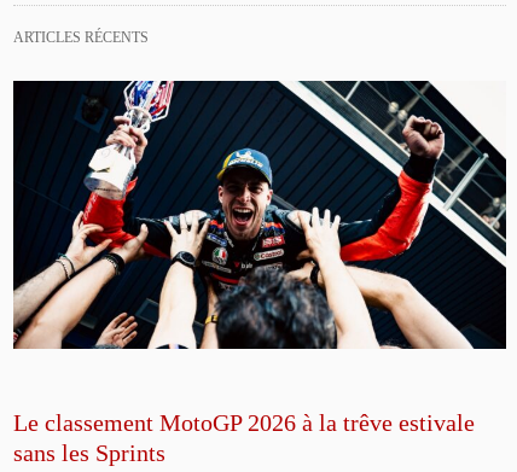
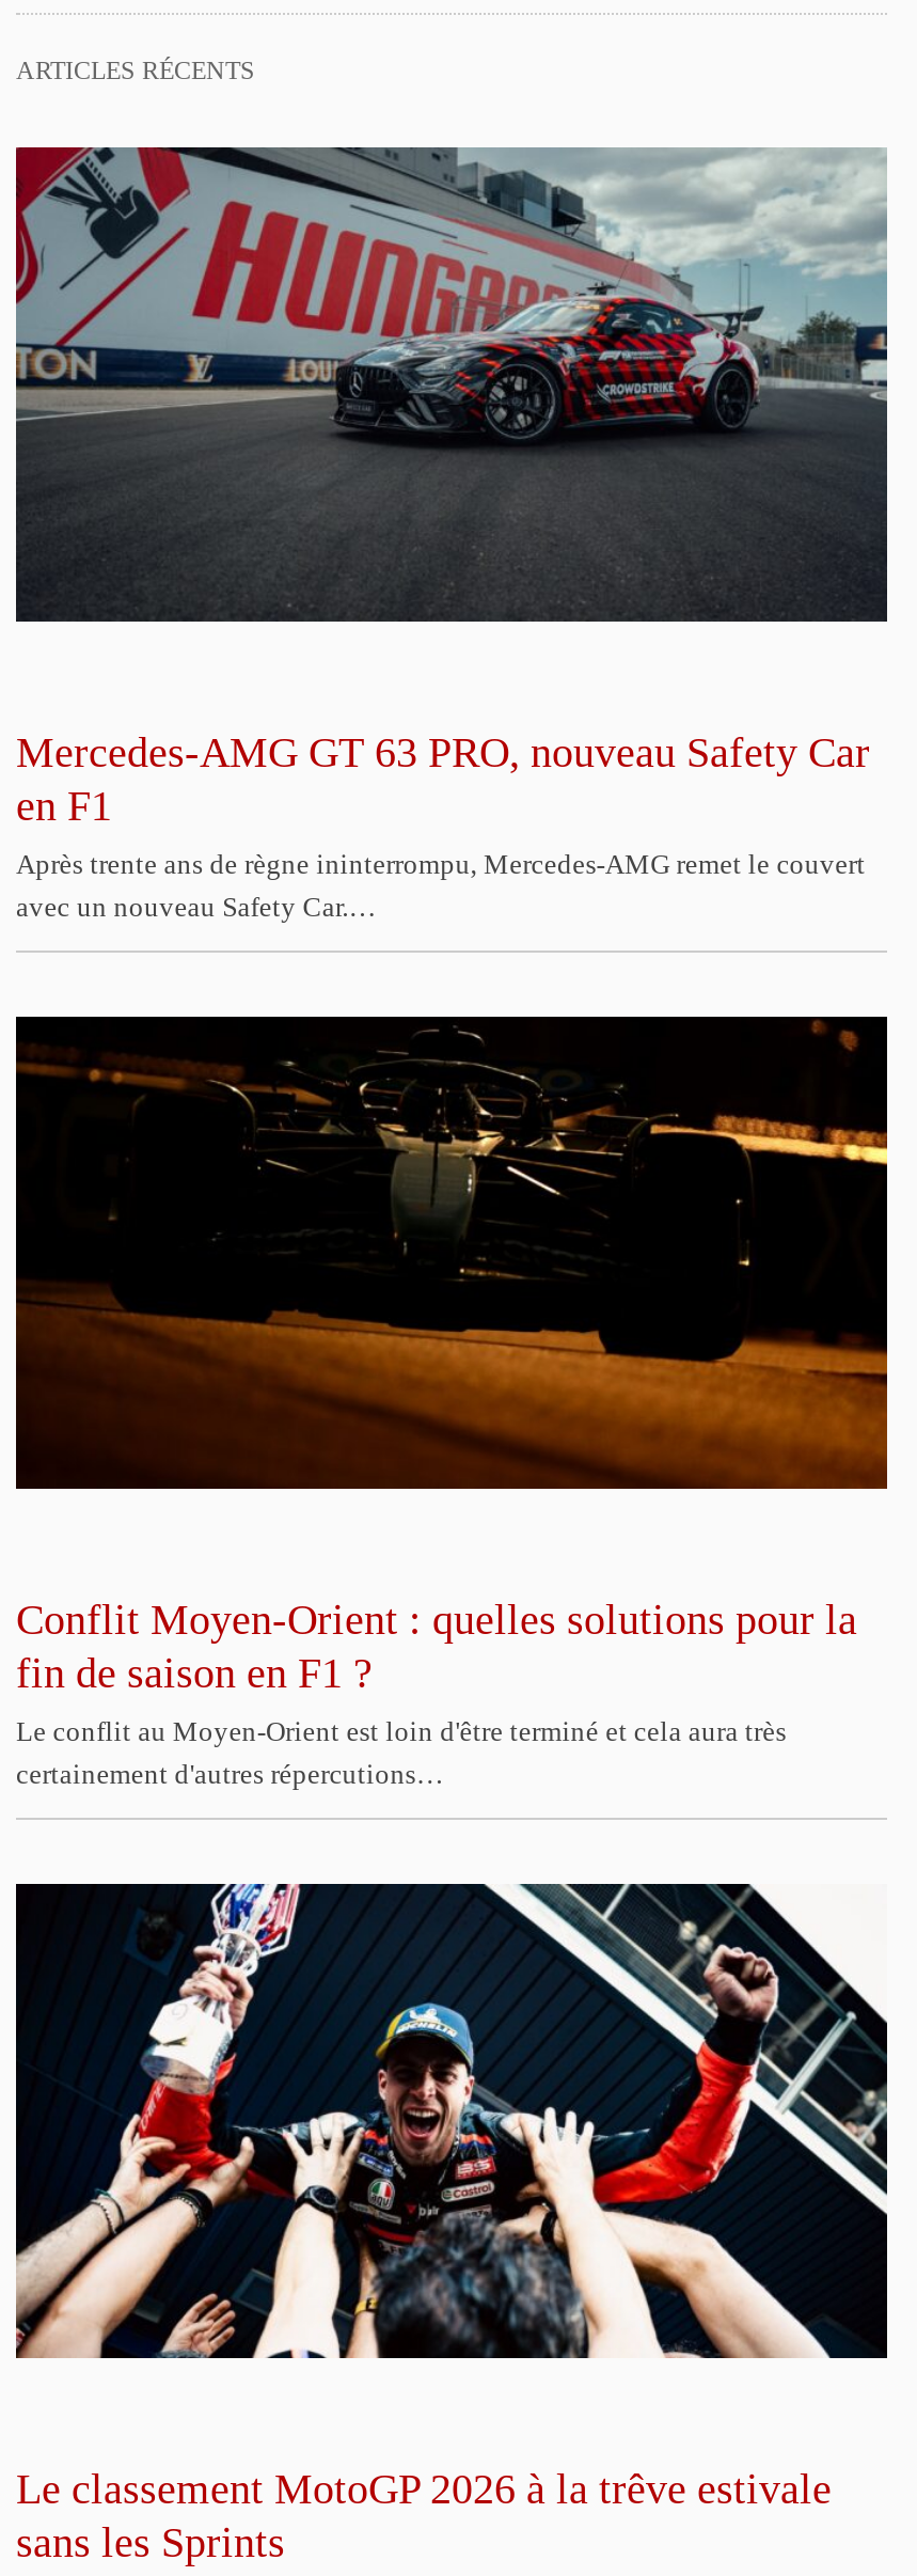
+ [image]

+ [image]

+ Mercedes-AMG GT 63 PRO, nouveau Safety Car
+ en F1
+ Après trente ans de règne ininterrompu, Mercedes-AMG remet le couvert
+ avec un nouveau Safety Car.…

+ Conflit Moyen-Orient : quelles solutions pour la
+ fin de saison en F1 ?
+ Le conflit au Moyen-Orient est loin d'être terminé et cela aura très
+ certainement d'autres répercutions…
